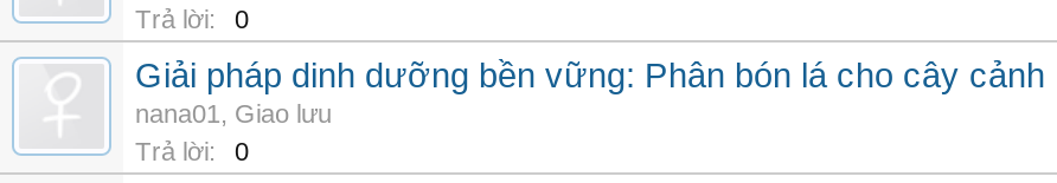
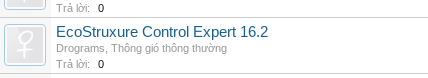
- Giải pháp dinh dưỡng bền vững: Phân bón lá cho cây cảnh
- nana01, Giao lưu
+ EcoStruxure Control Expert 16.2
+ Drograms, Thông gió thông thường
